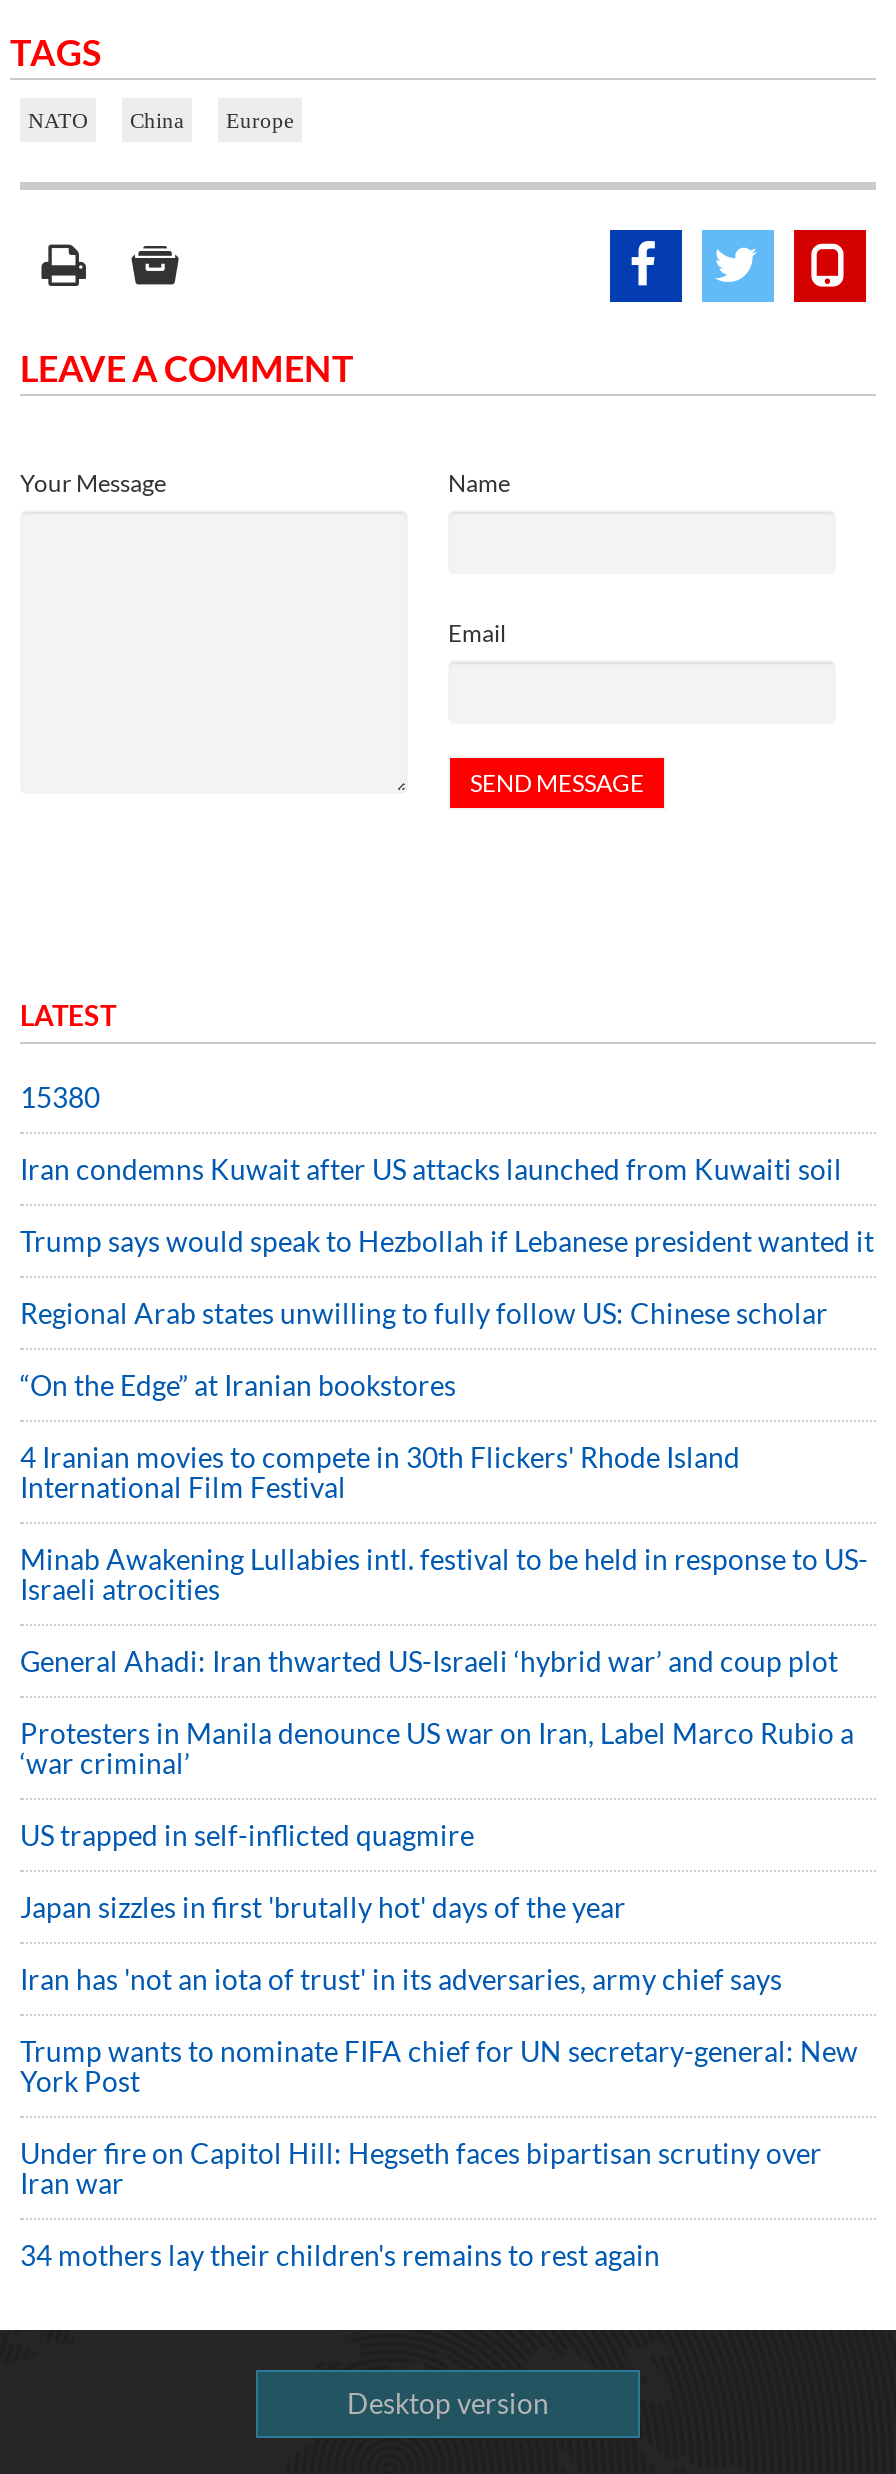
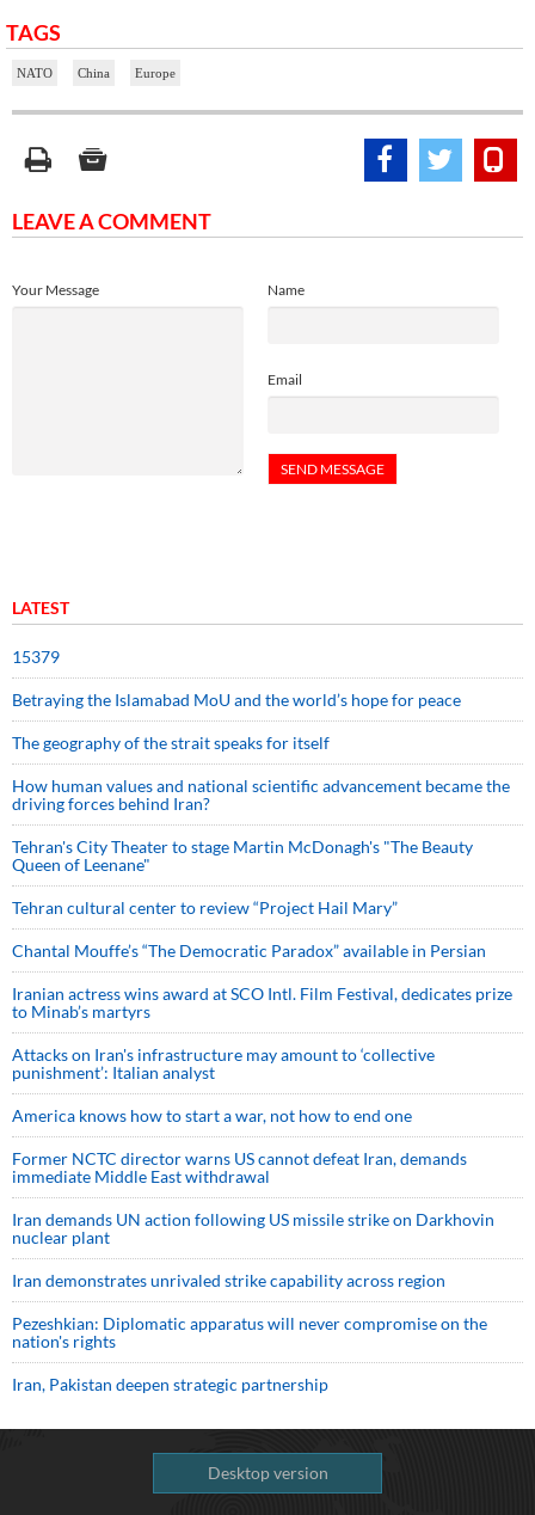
- 15380
+ 15379

- Iran condemns Kuwait after US attacks launched from Kuwaiti soil
+ Betraying the Islamabad MoU and the world’s hope for peace

- Trump says would speak to Hezbollah if Lebanese president wanted it
+ The geography of the strait speaks for itself

- Regional Arab states unwilling to fully follow US: Chinese scholar
+ How human values and national scientific advancement became the
+ driving forces behind Iran?

- “On the Edge” at Iranian bookstores
+ Tehran's City Theater to stage Martin McDonagh's "The Beauty
+ Queen of Leenane"

- 4 Iranian movies to compete in 30th Flickers' Rhode Island
- International Film Festival
+ Tehran cultural center to review “Project Hail Mary”

- Minab Awakening Lullabies intl. festival to be held in response to US-
- Israeli atrocities
+ Chantal Mouffe’s “The Democratic Paradox” available in Persian

- General Ahadi: Iran thwarted US-Israeli ‘hybrid war’ and coup plot
+ Iranian actress wins award at SCO Intl. Film Festival, dedicates prize
+ to Minab’s martyrs

- Protesters in Manila denounce US war on Iran, Label Marco Rubio a
- ‘war criminal’
+ Attacks on Iran's infrastructure may amount to ‘collective
+ punishment’: Italian analyst

- US trapped in self-inflicted quagmire
+ America knows how to start a war, not how to end one

- Japan sizzles in first 'brutally hot' days of the year
+ Former NCTC director warns US cannot defeat Iran, demands
+ immediate Middle East withdrawal

- Iran has 'not an iota of trust' in its adversaries, army chief says
+ Iran demands UN action following US missile strike on Darkhovin
+ nuclear plant

- Trump wants to nominate FIFA chief for UN secretary-general: New
- York Post
+ Iran demonstrates unrivaled strike capability across region

- Under fire on Capitol Hill: Hegseth faces bipartisan scrutiny over
- Iran war
+ Pezeshkian: Diplomatic apparatus will never compromise on the
+ nation's rights

- 34 mothers lay their children's remains to rest again
+ Iran, Pakistan deepen strategic partnership
